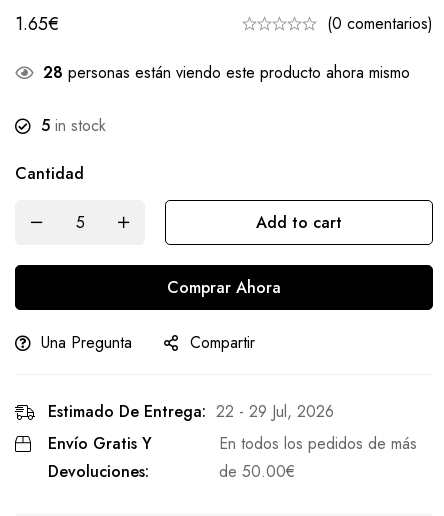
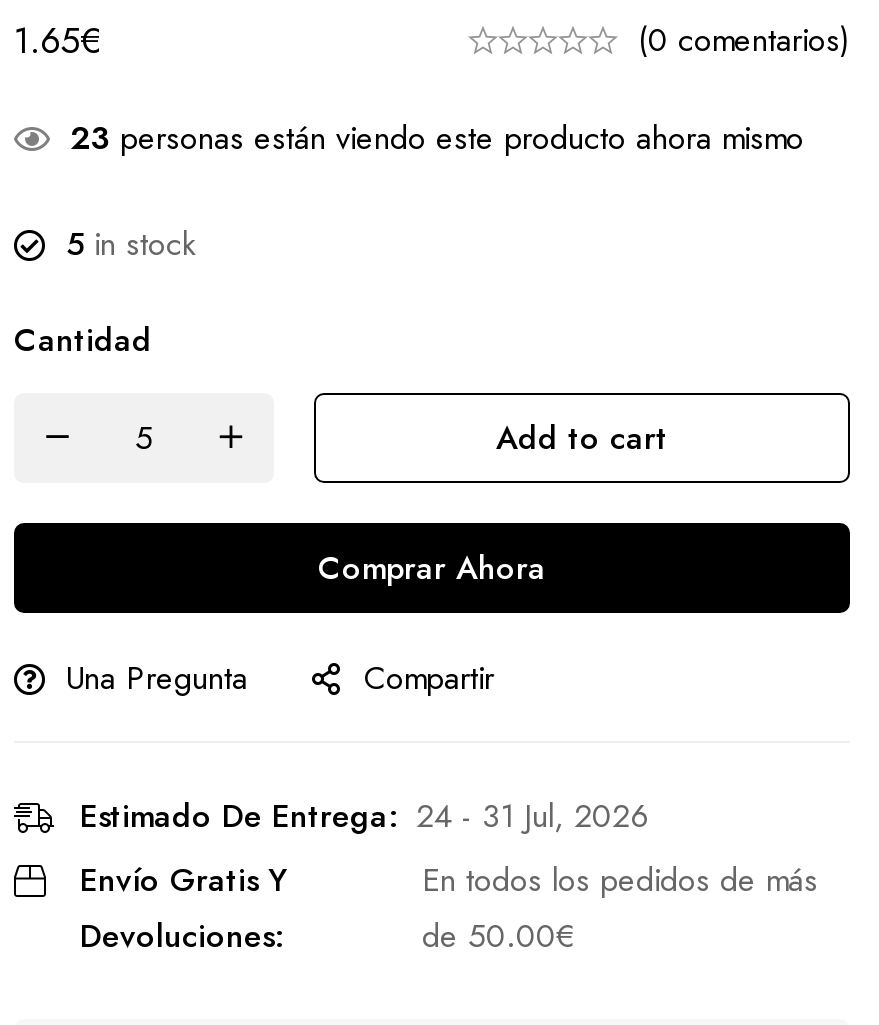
- 28 personas están viendo este producto ahora mismo
+ 23 personas están viendo este producto ahora mismo

- Estimado De Entrega: 22 - 29 Jul, 2026
+ Estimado De Entrega: 24 - 31 Jul, 2026
